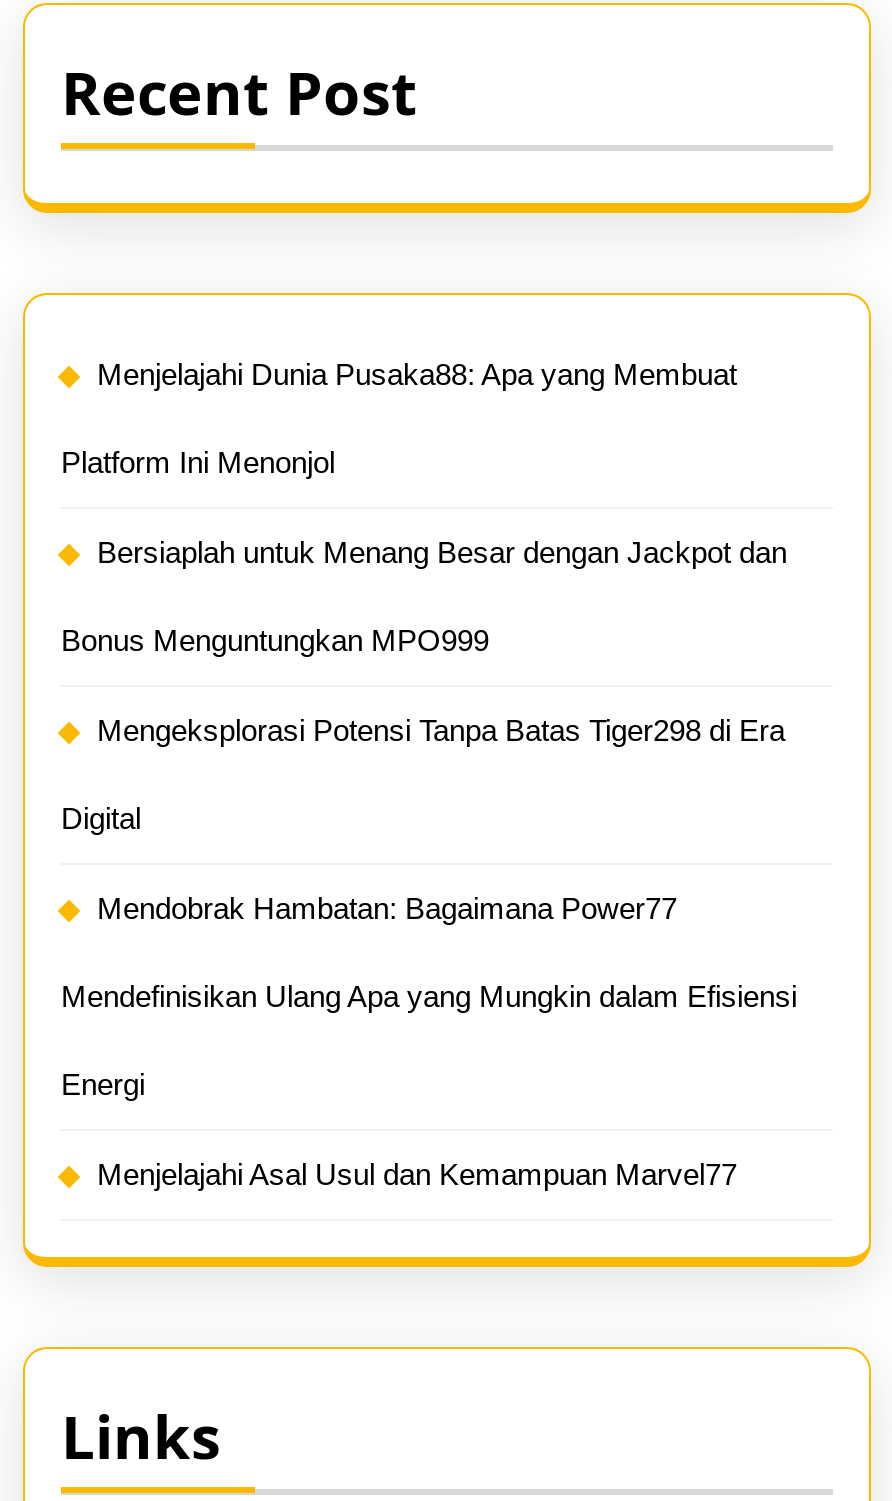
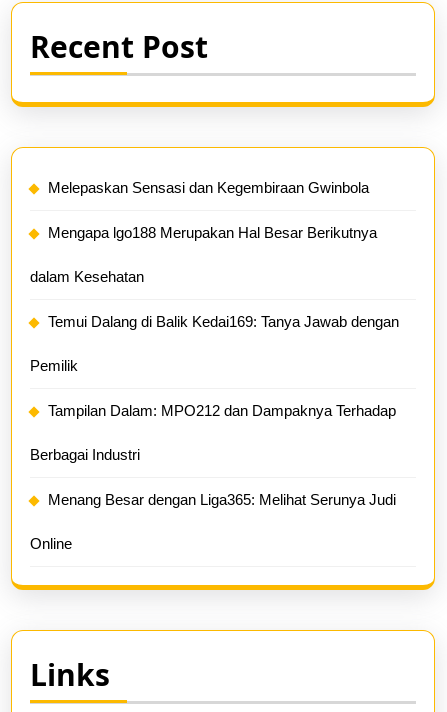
- Menjelajahi Dunia Pusaka88: Apa yang Membuat
- Platform Ini Menonjol
- Bersiaplah untuk Menang Besar dengan Jackpot dan
- Bonus Menguntungkan MPO999
- Mengeksplorasi Potensi Tanpa Batas Tiger298 di Era
- Digital
- Mendobrak Hambatan: Bagaimana Power77
- Mendefinisikan Ulang Apa yang Mungkin dalam Efisiensi
- Energi
- Menjelajahi Asal Usul dan Kemampuan Marvel77
+ Melepaskan Sensasi dan Kegembiraan Gwinbola
+ Mengapa lgo188 Merupakan Hal Besar Berikutnya
+ dalam Kesehatan
+ Temui Dalang di Balik Kedai169: Tanya Jawab dengan
+ Pemilik
+ Tampilan Dalam: MPO212 dan Dampaknya Terhadap
+ Berbagai Industri
+ Menang Besar dengan Liga365: Melihat Serunya Judi
+ Online
